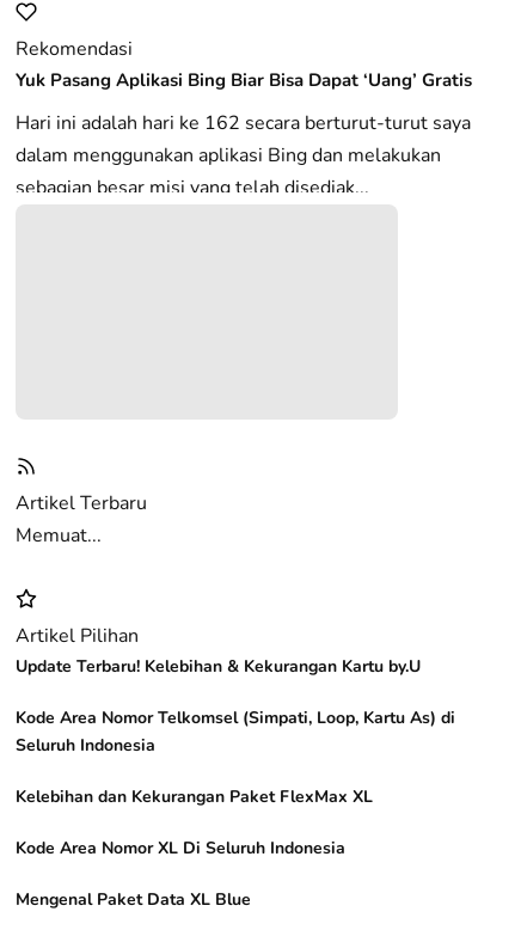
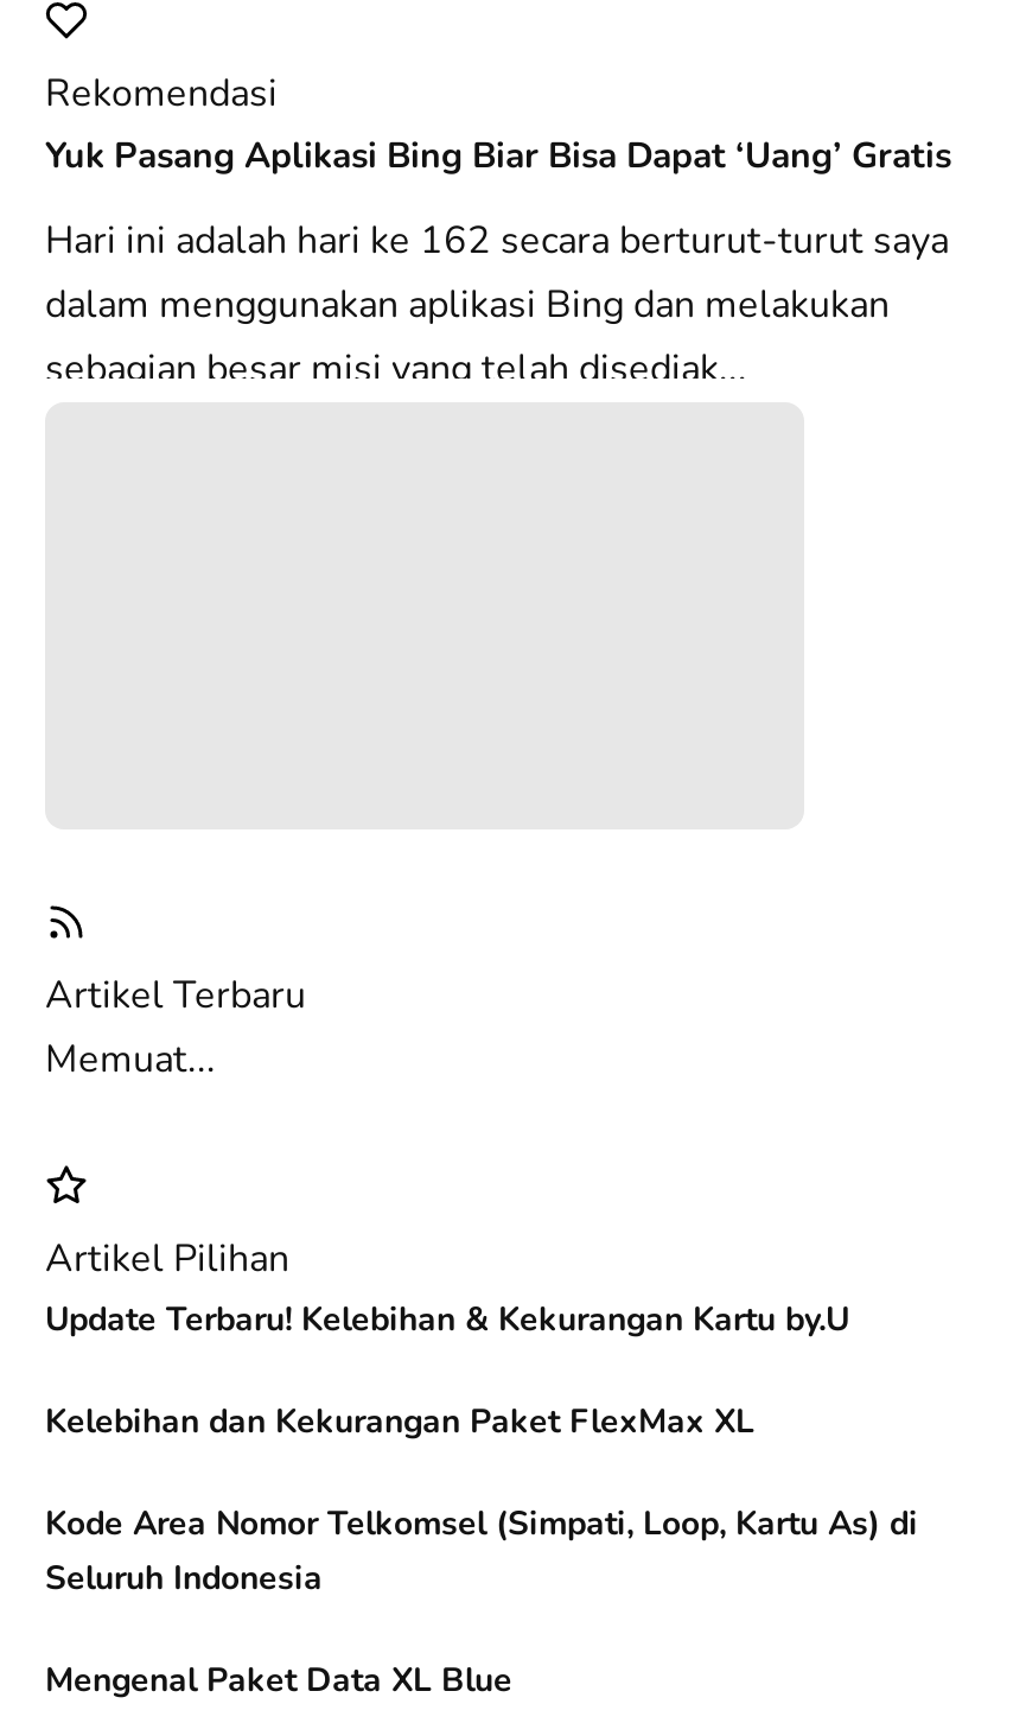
moved down: Kode Area Nomor Telkomsel (Simpati, Loop, Kartu As) di | Seluruh Indonesia

moved up: Kelebihan dan Kekurangan Paket FlexMax XL

- Kode Area Nomor XL Di Seluruh Indonesia
